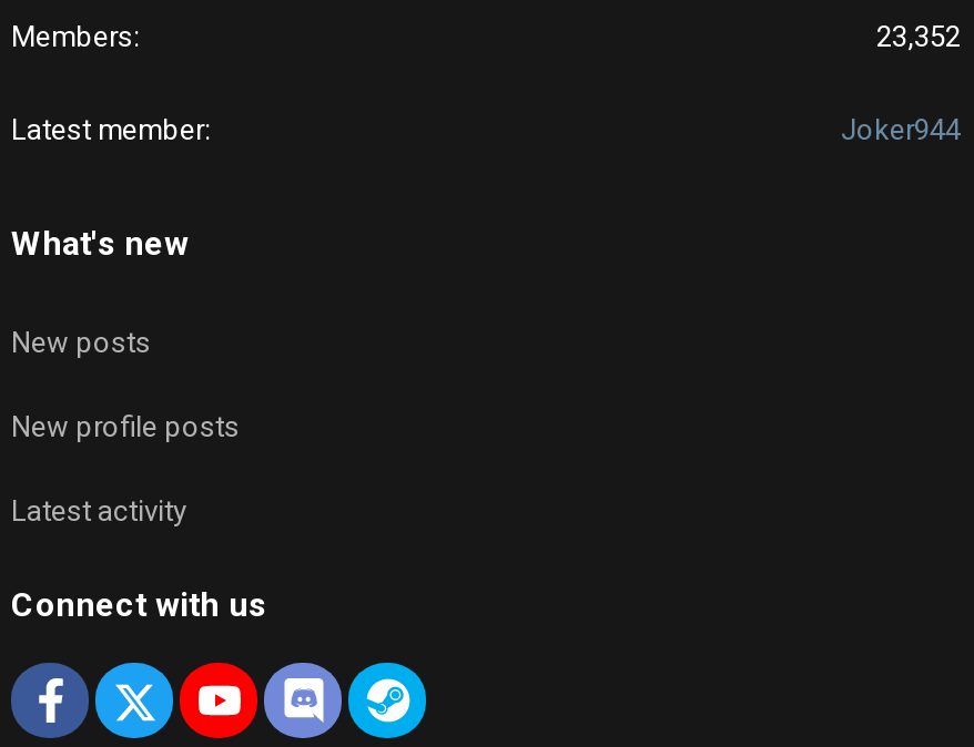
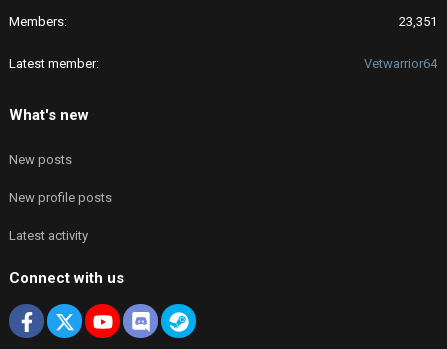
- 23,352
+ 23,351

- Joker944
+ Vetwarrior64
